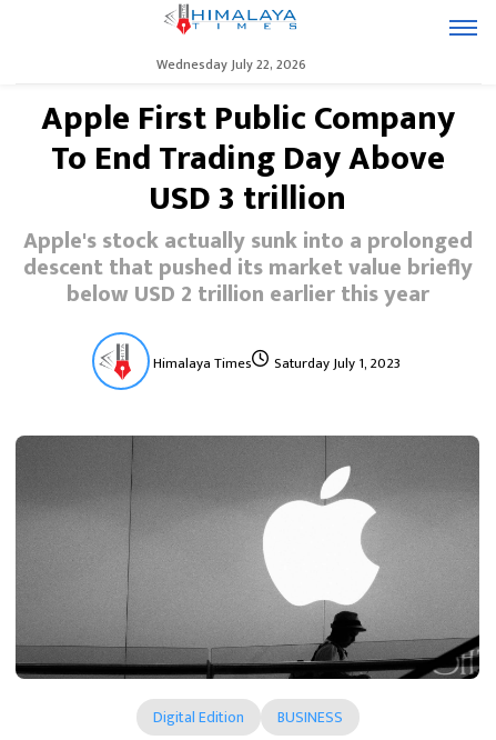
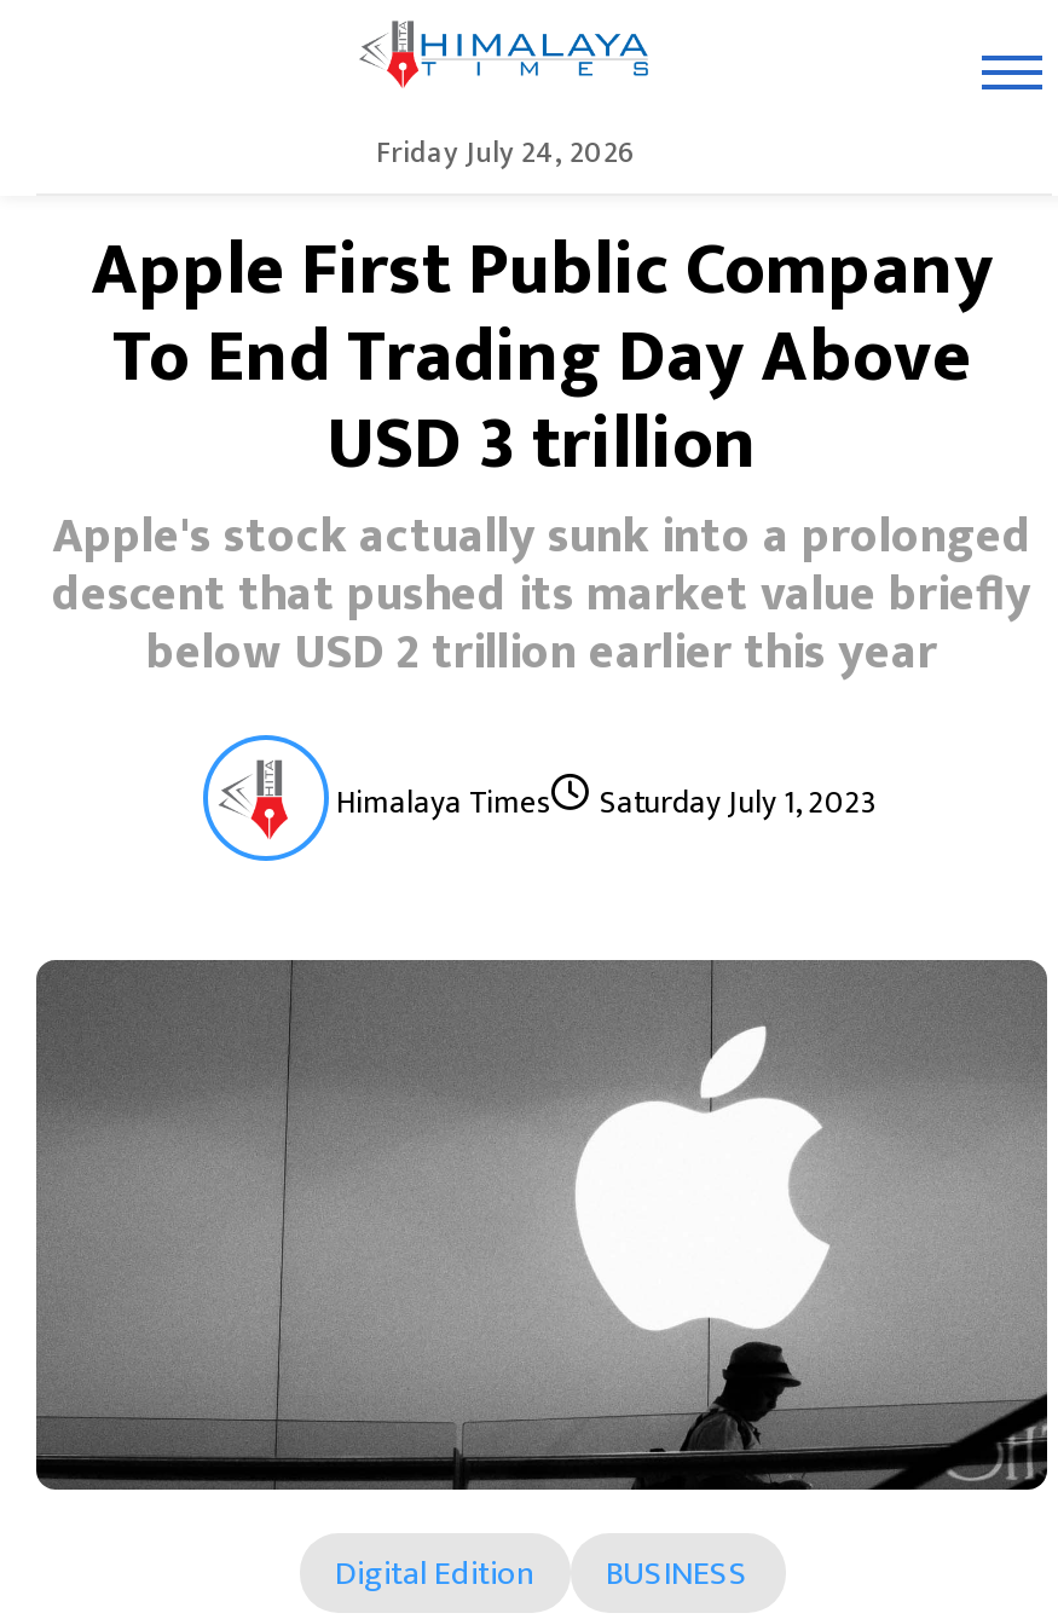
- Wednesday July 22, 2026
+ Friday July 24, 2026
